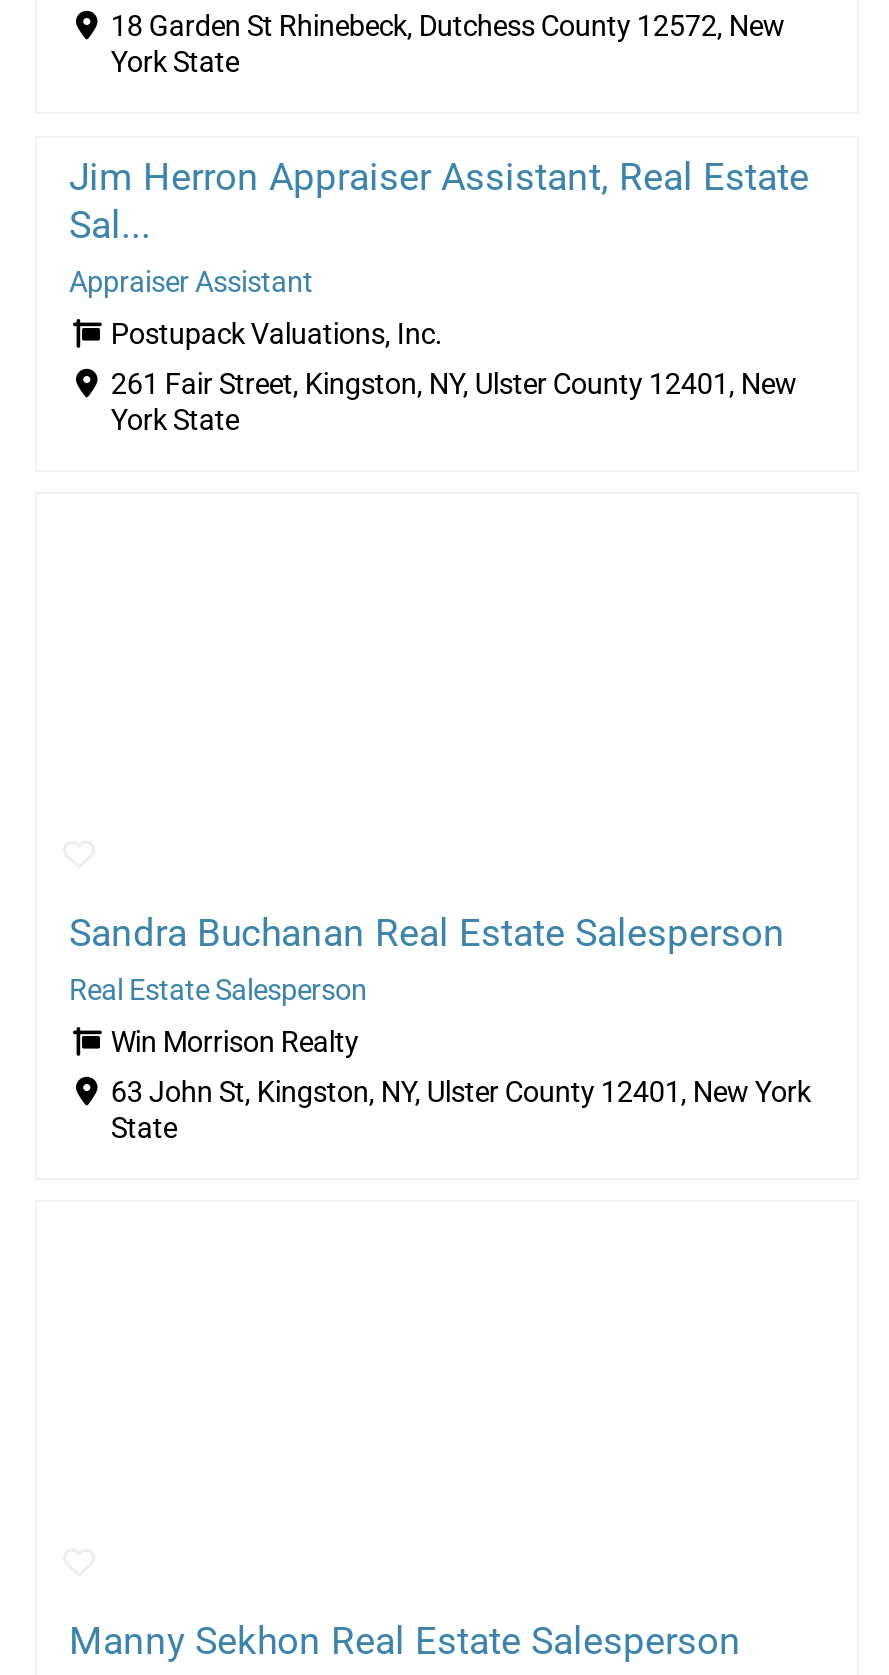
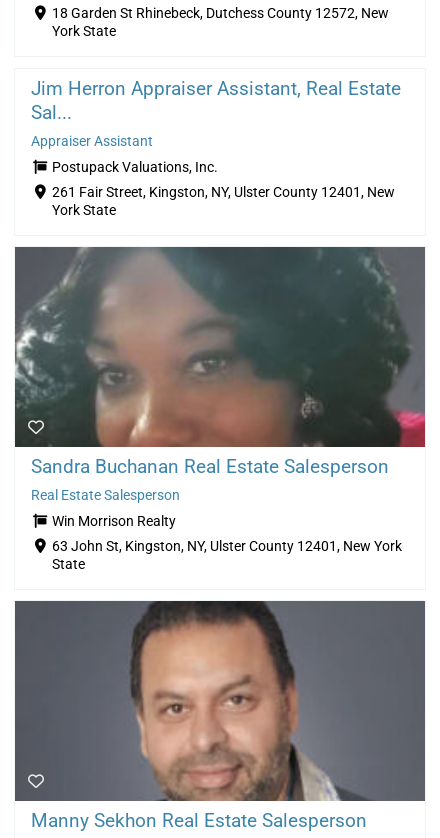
+ [image]

+ [image]
